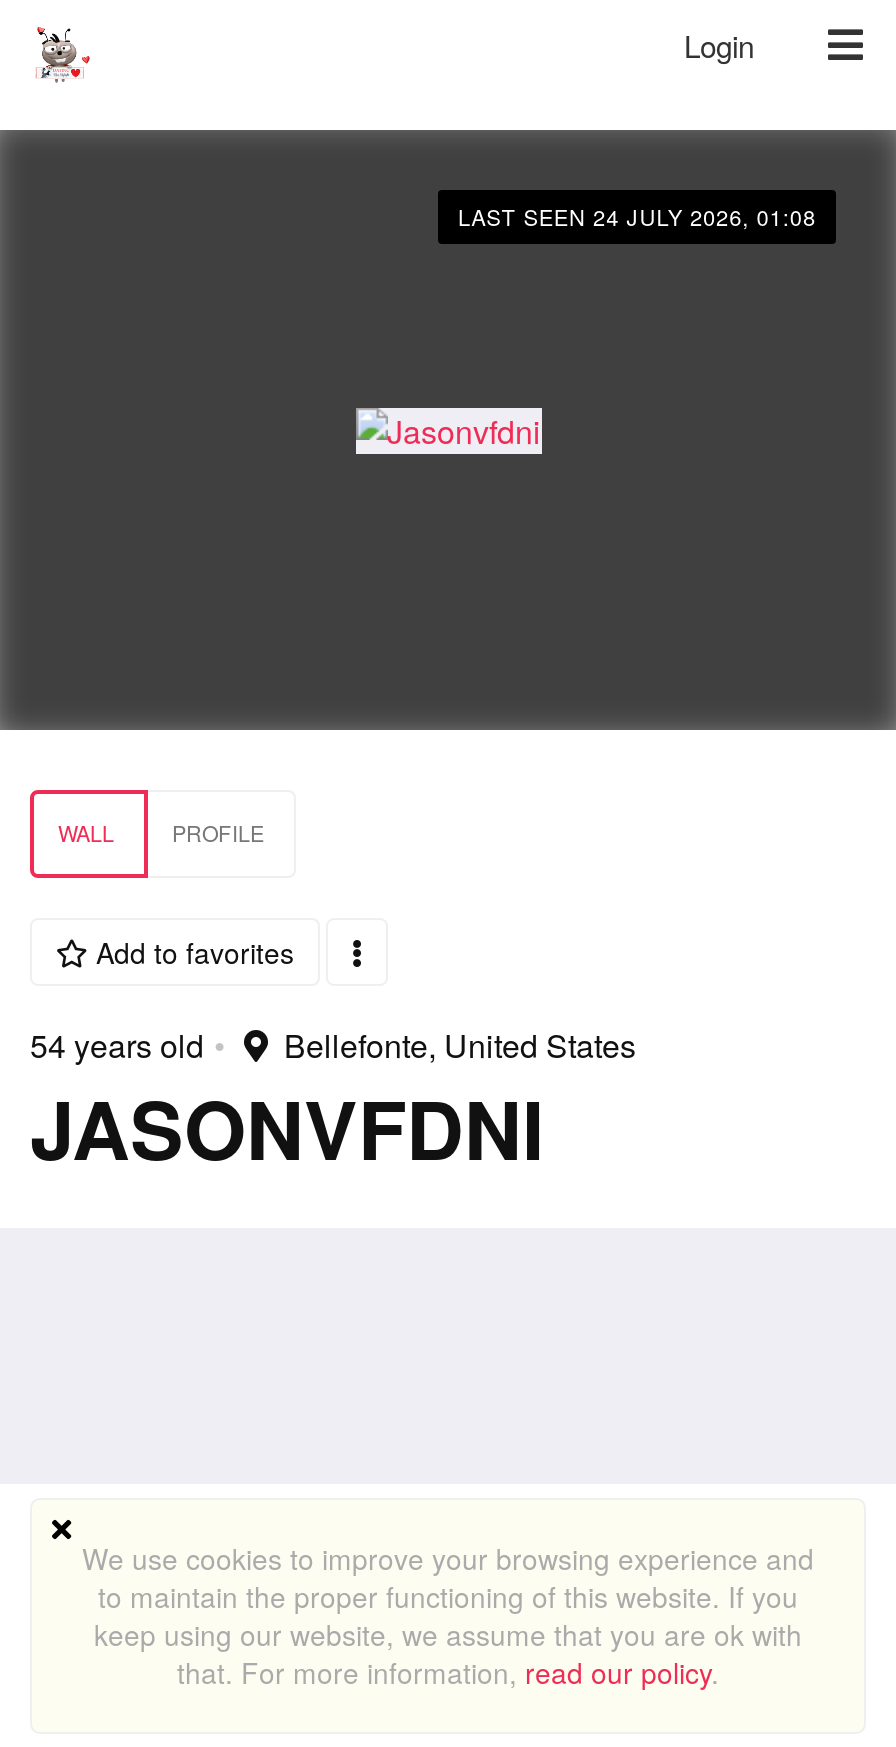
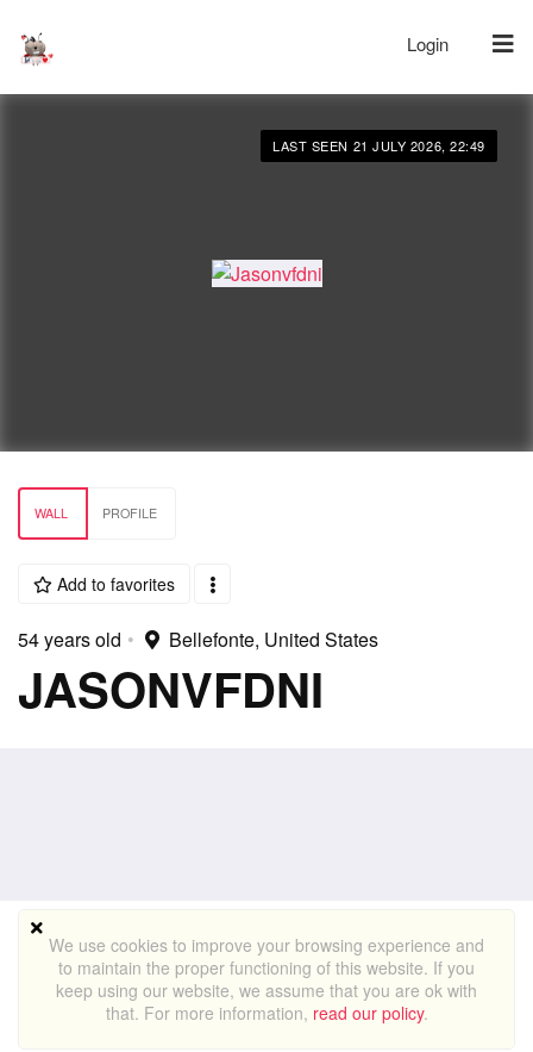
- LAST SEEN 24 JULY 2026, 01:08
+ LAST SEEN 21 JULY 2026, 22:49
